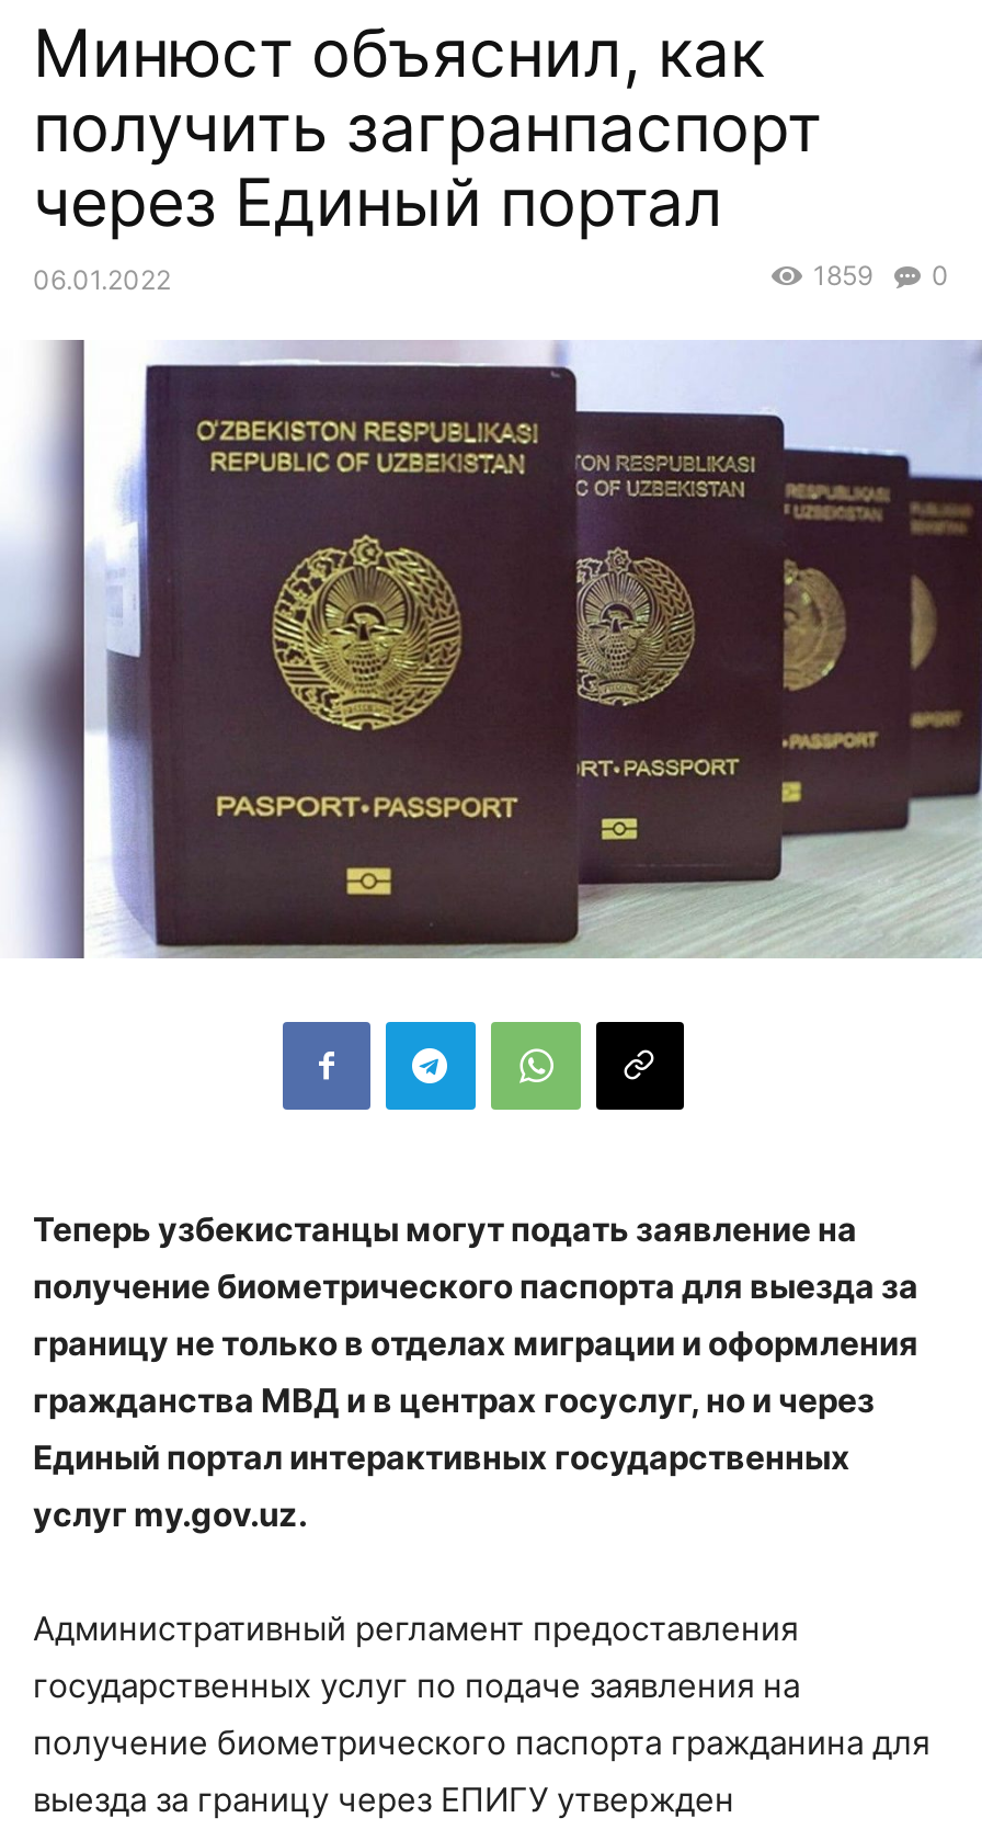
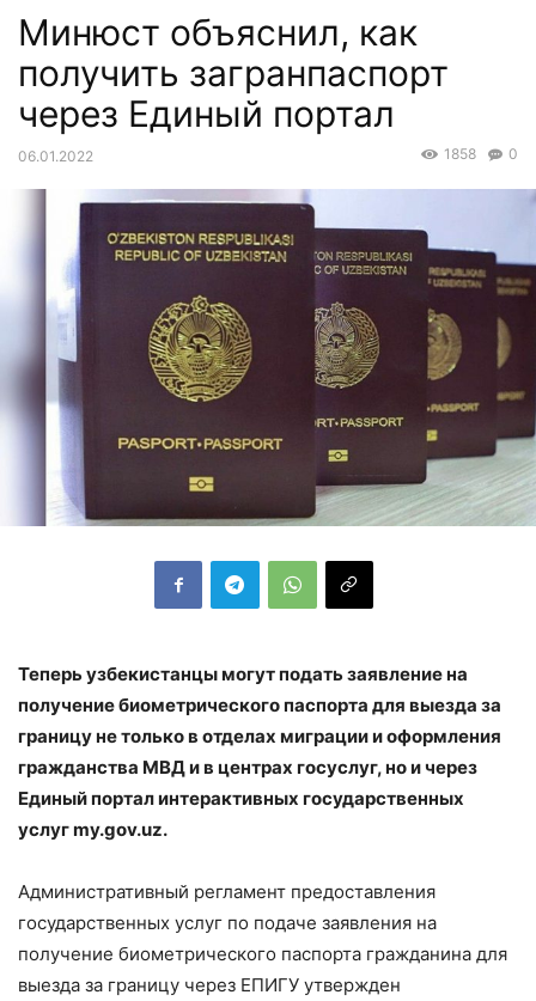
- 1859 0
+ 1858 0
